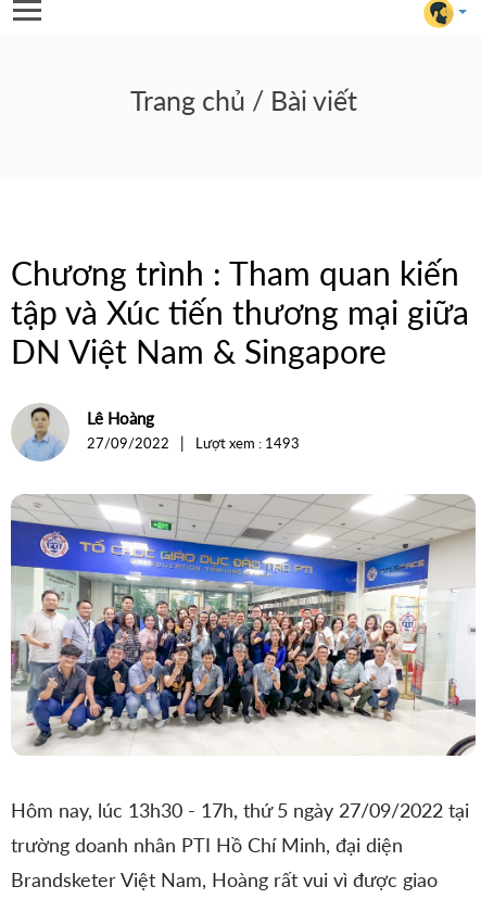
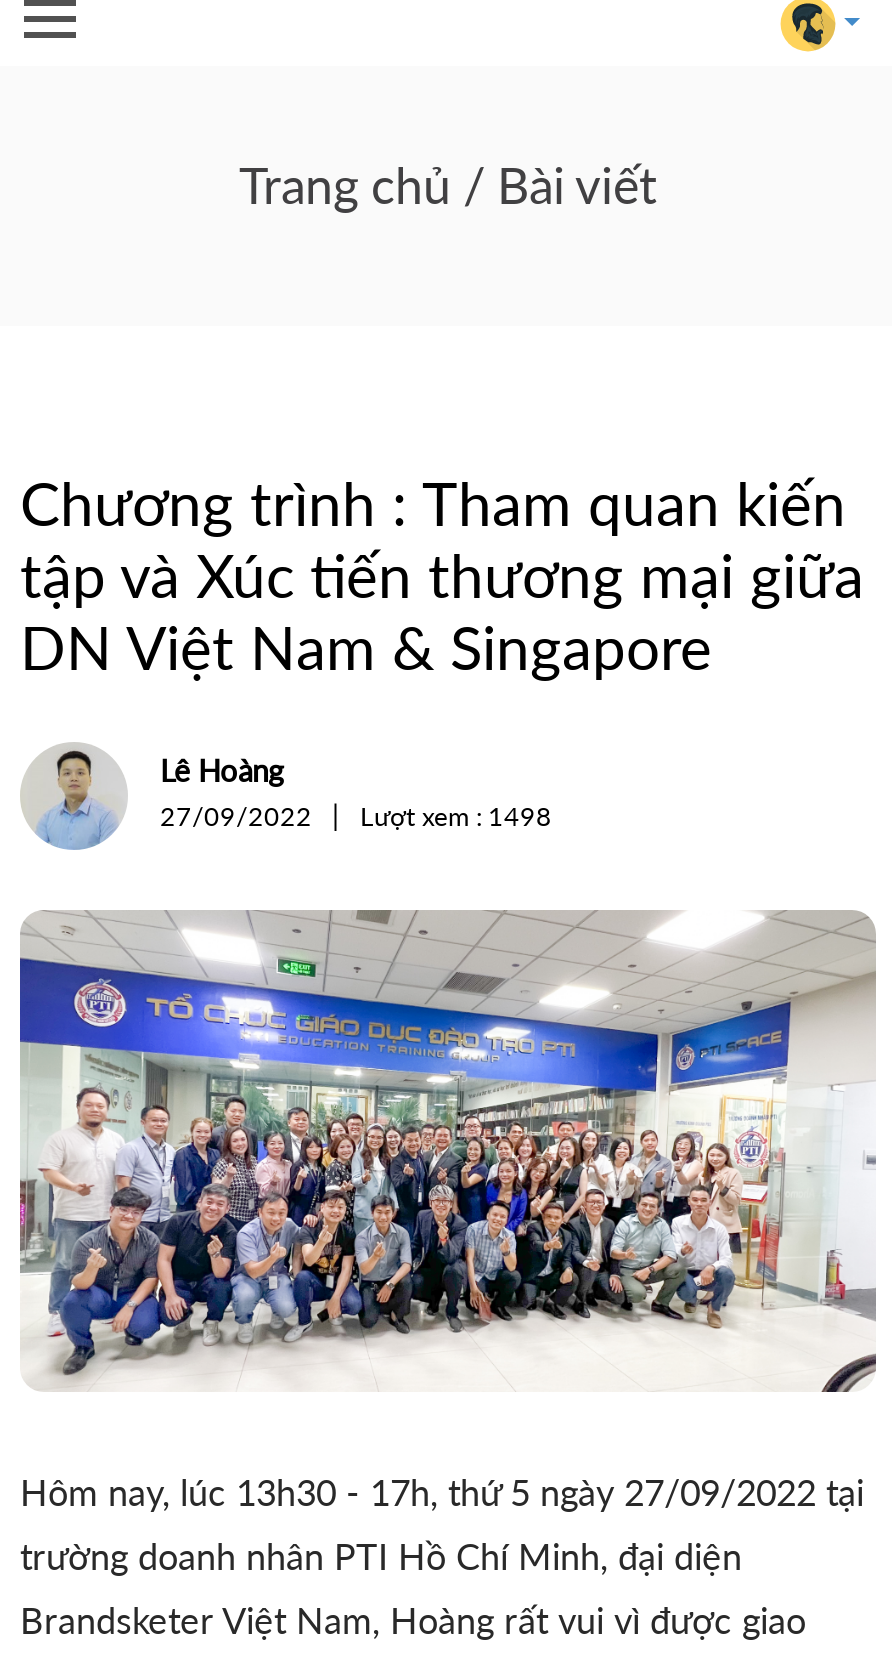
- Lượt xem : 1493
+ Lượt xem : 1498
